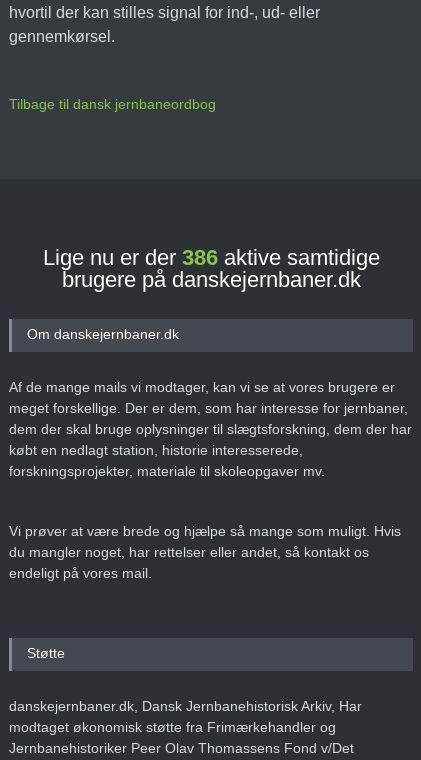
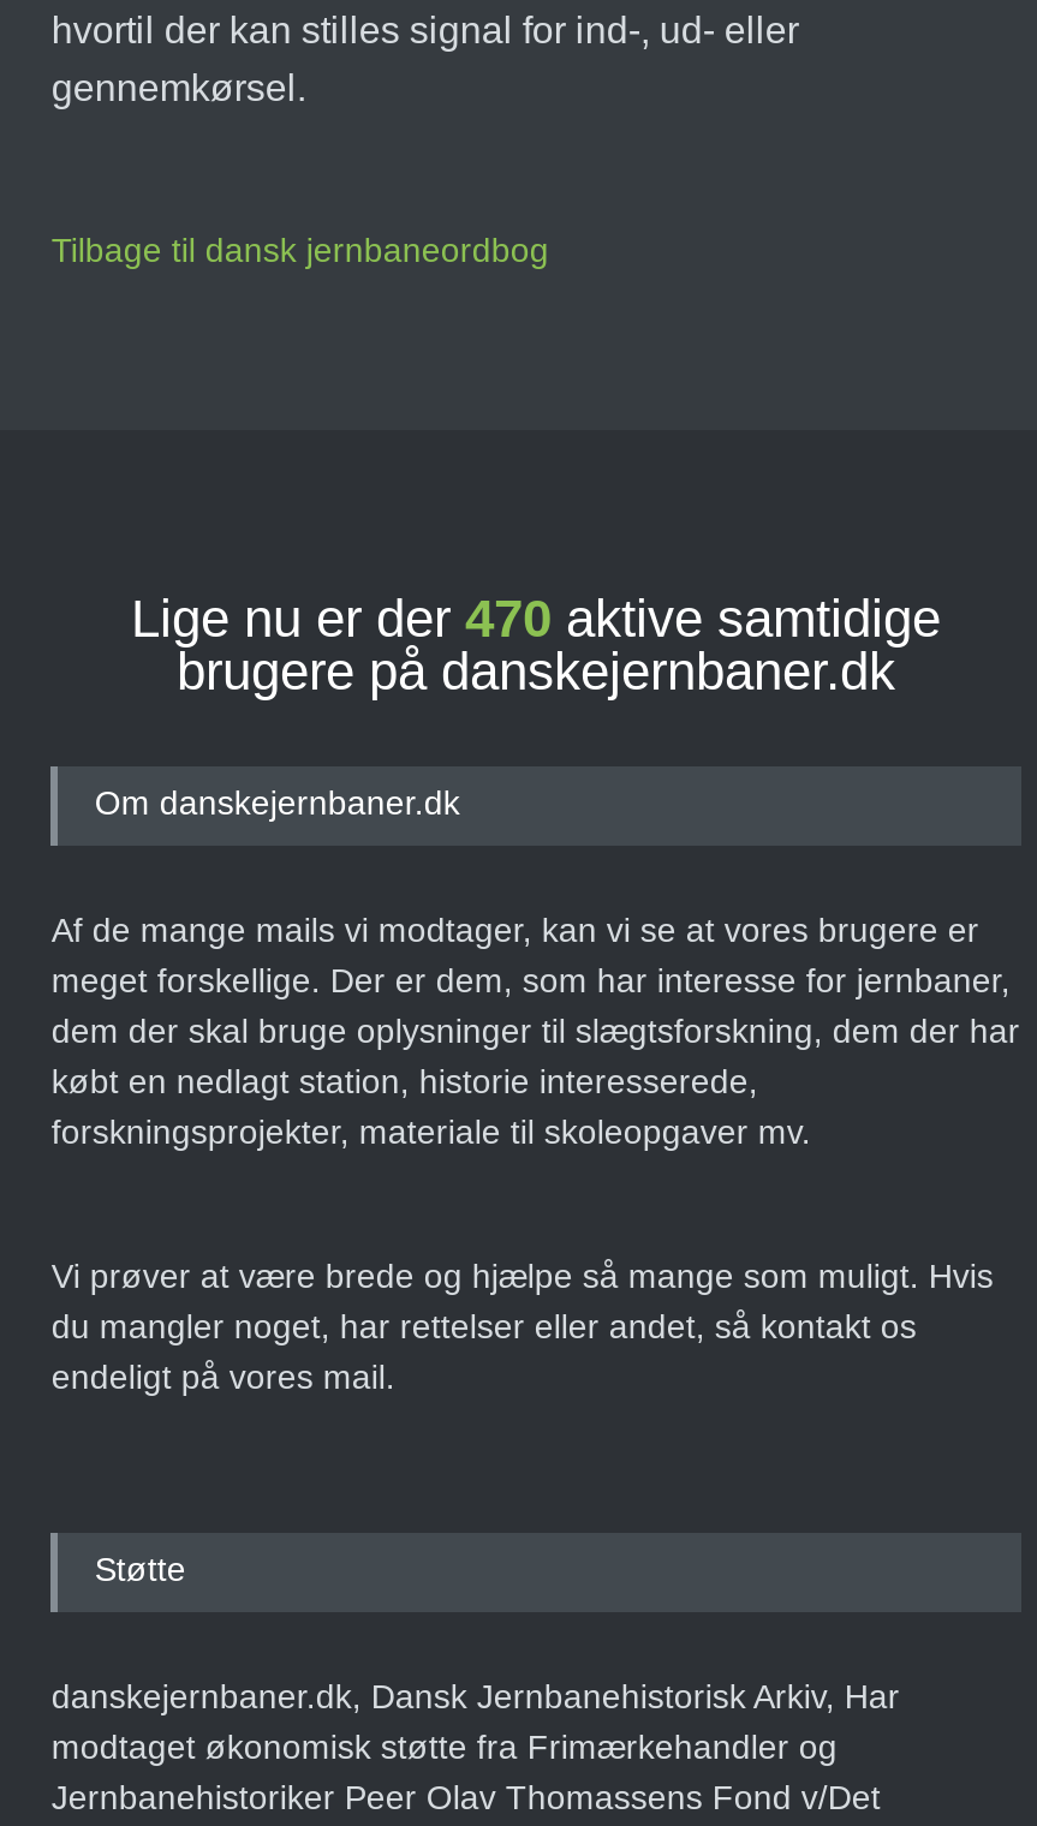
- Lige nu er der 386 aktive samtidige
+ Lige nu er der 470 aktive samtidige
